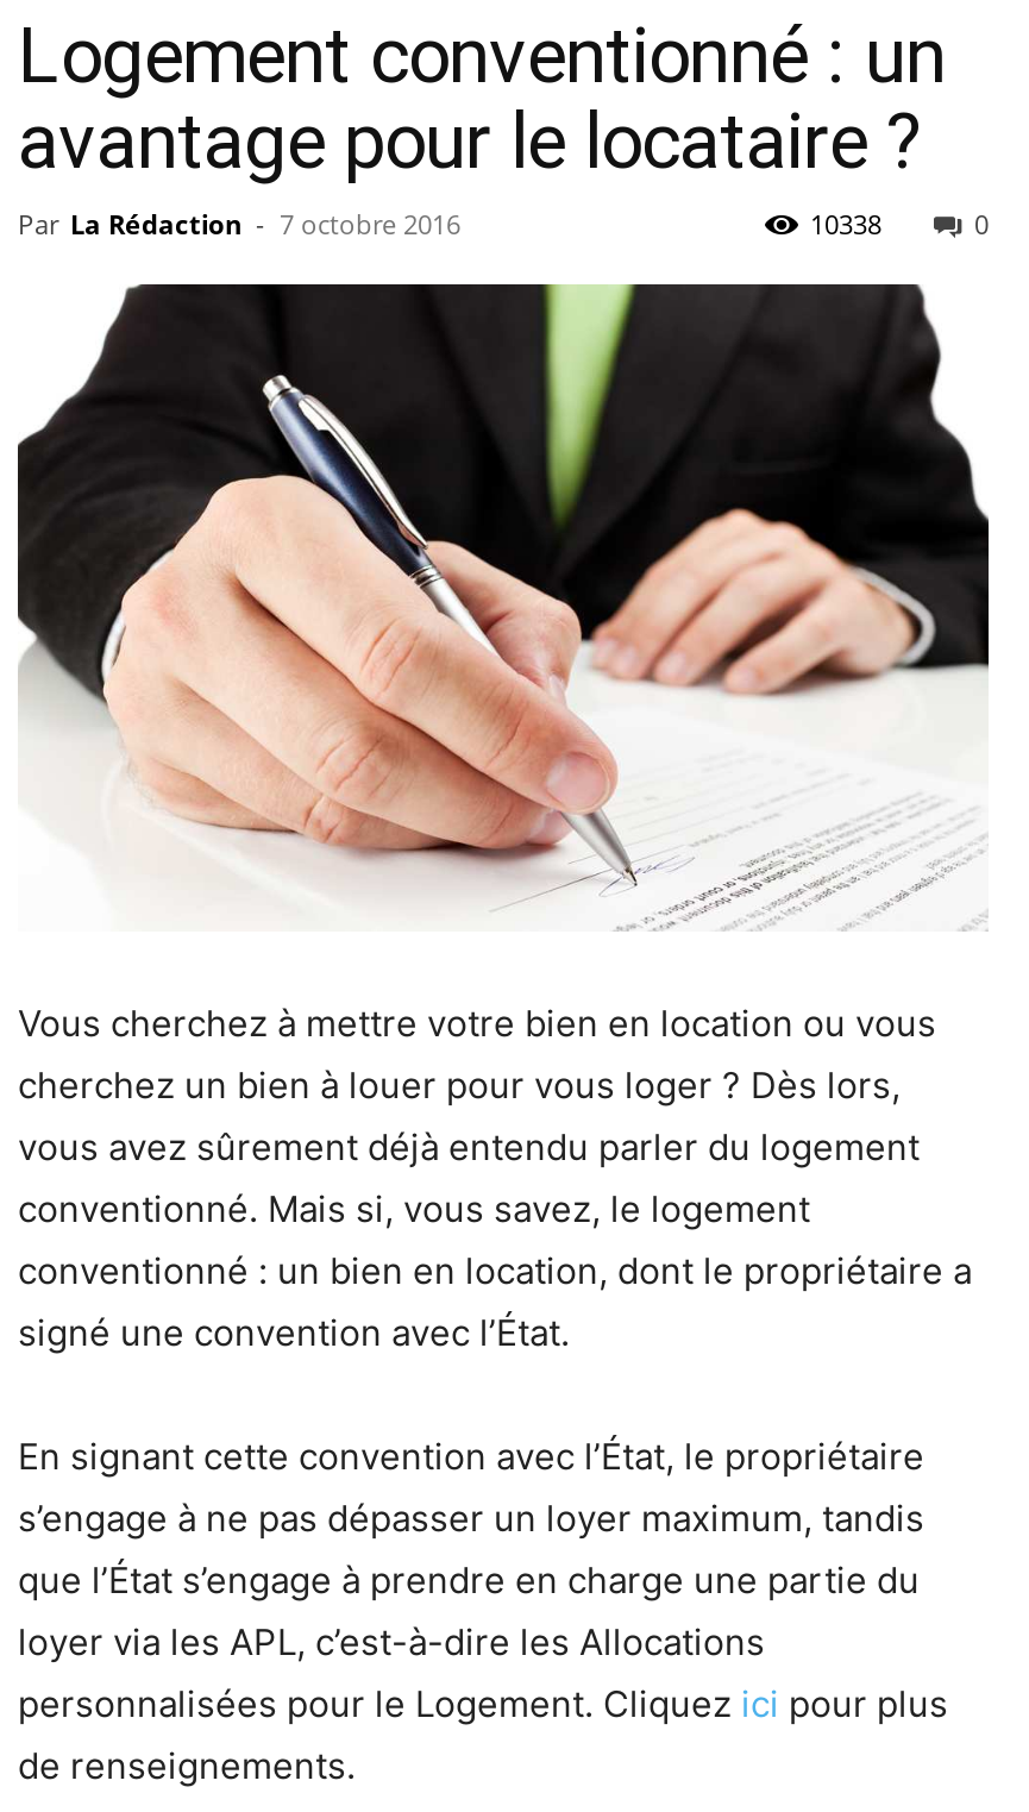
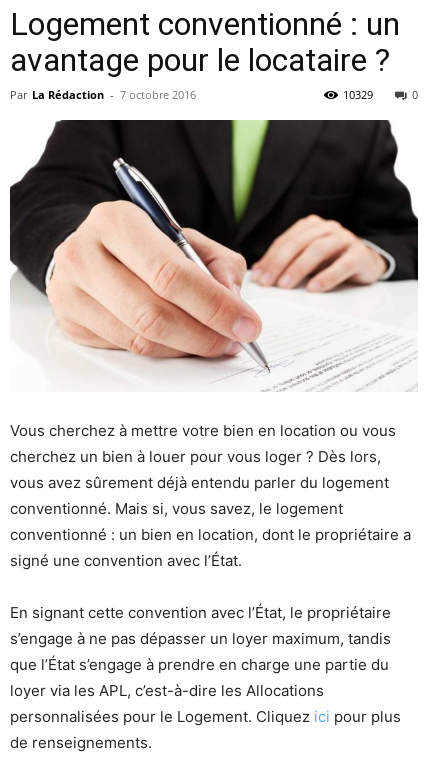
- 10338
+ 10329
